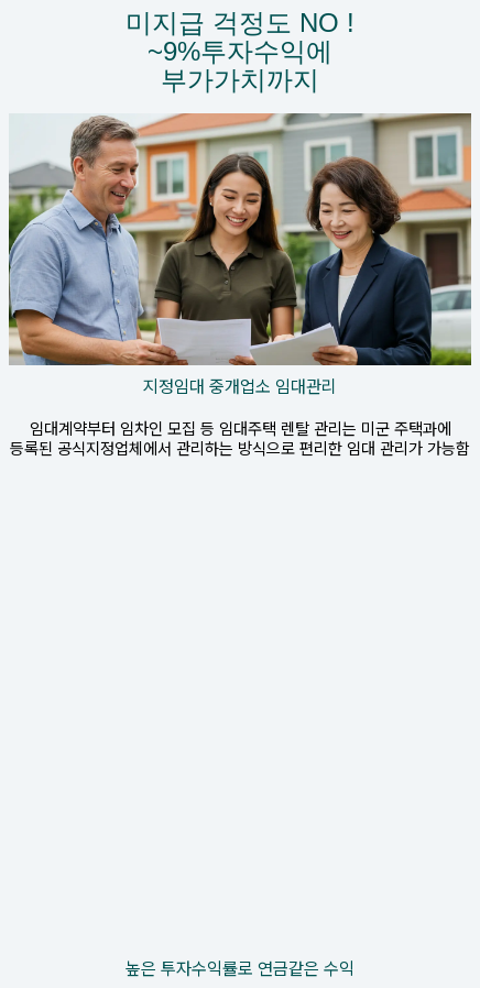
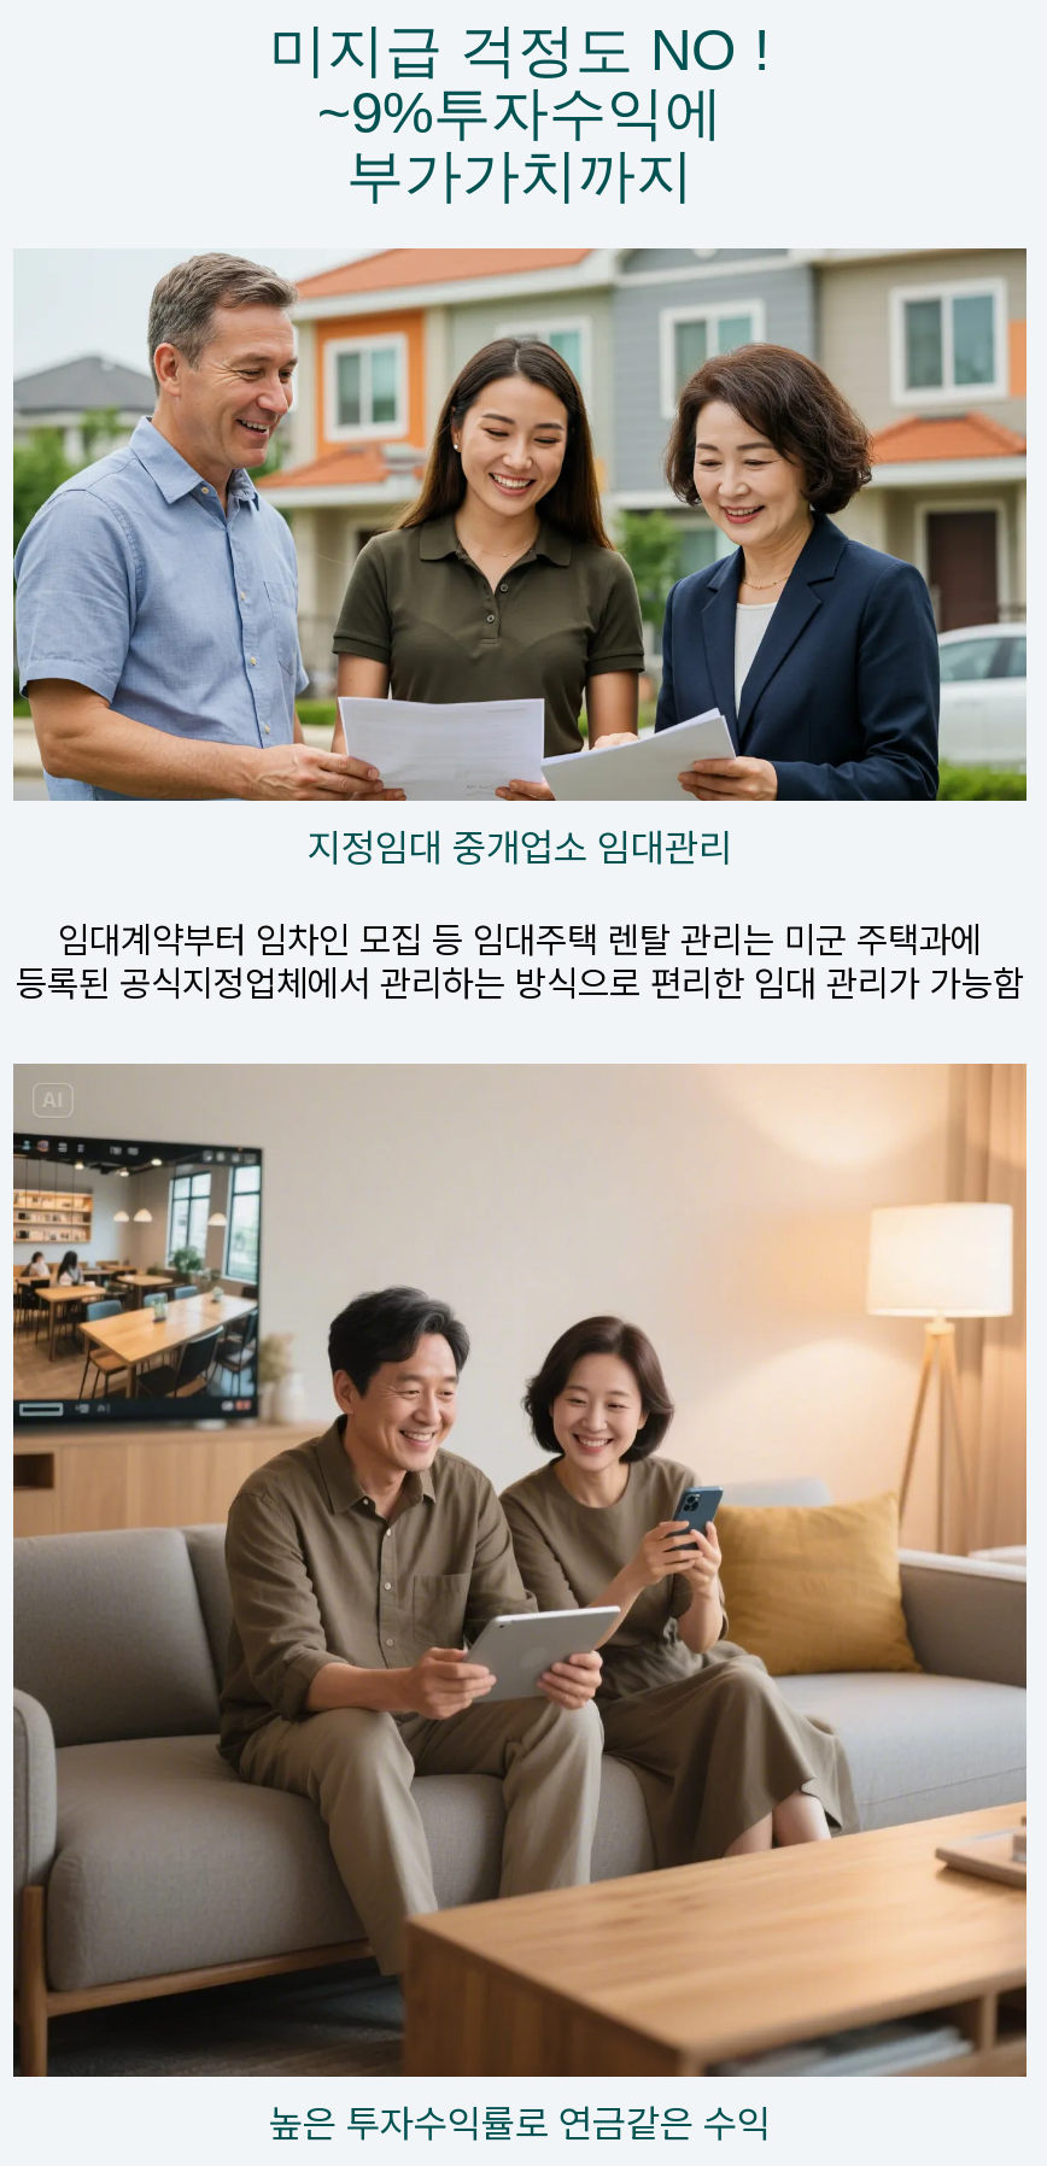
+ [image]
